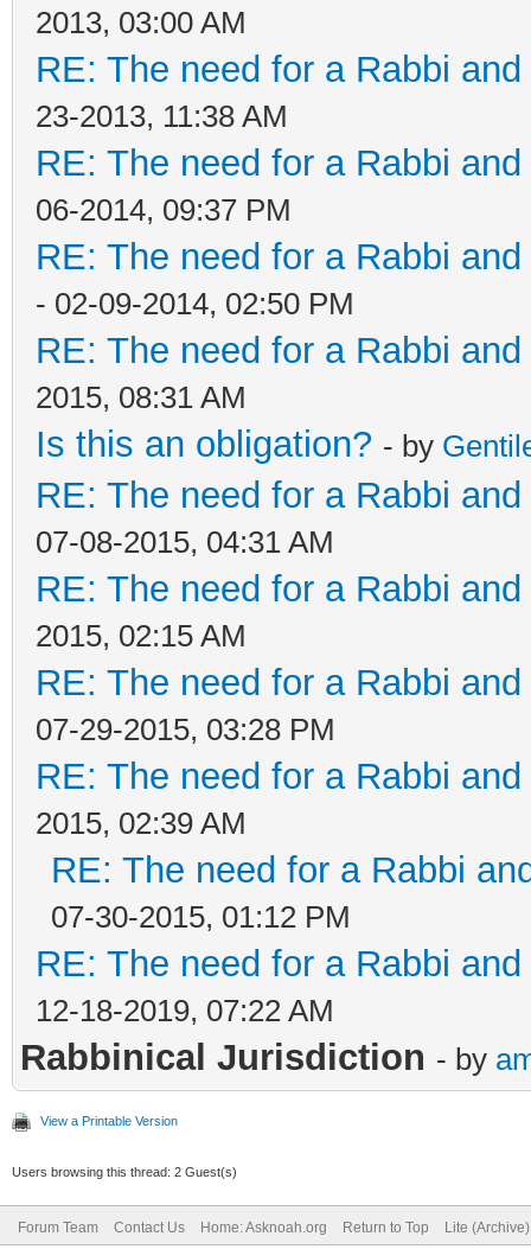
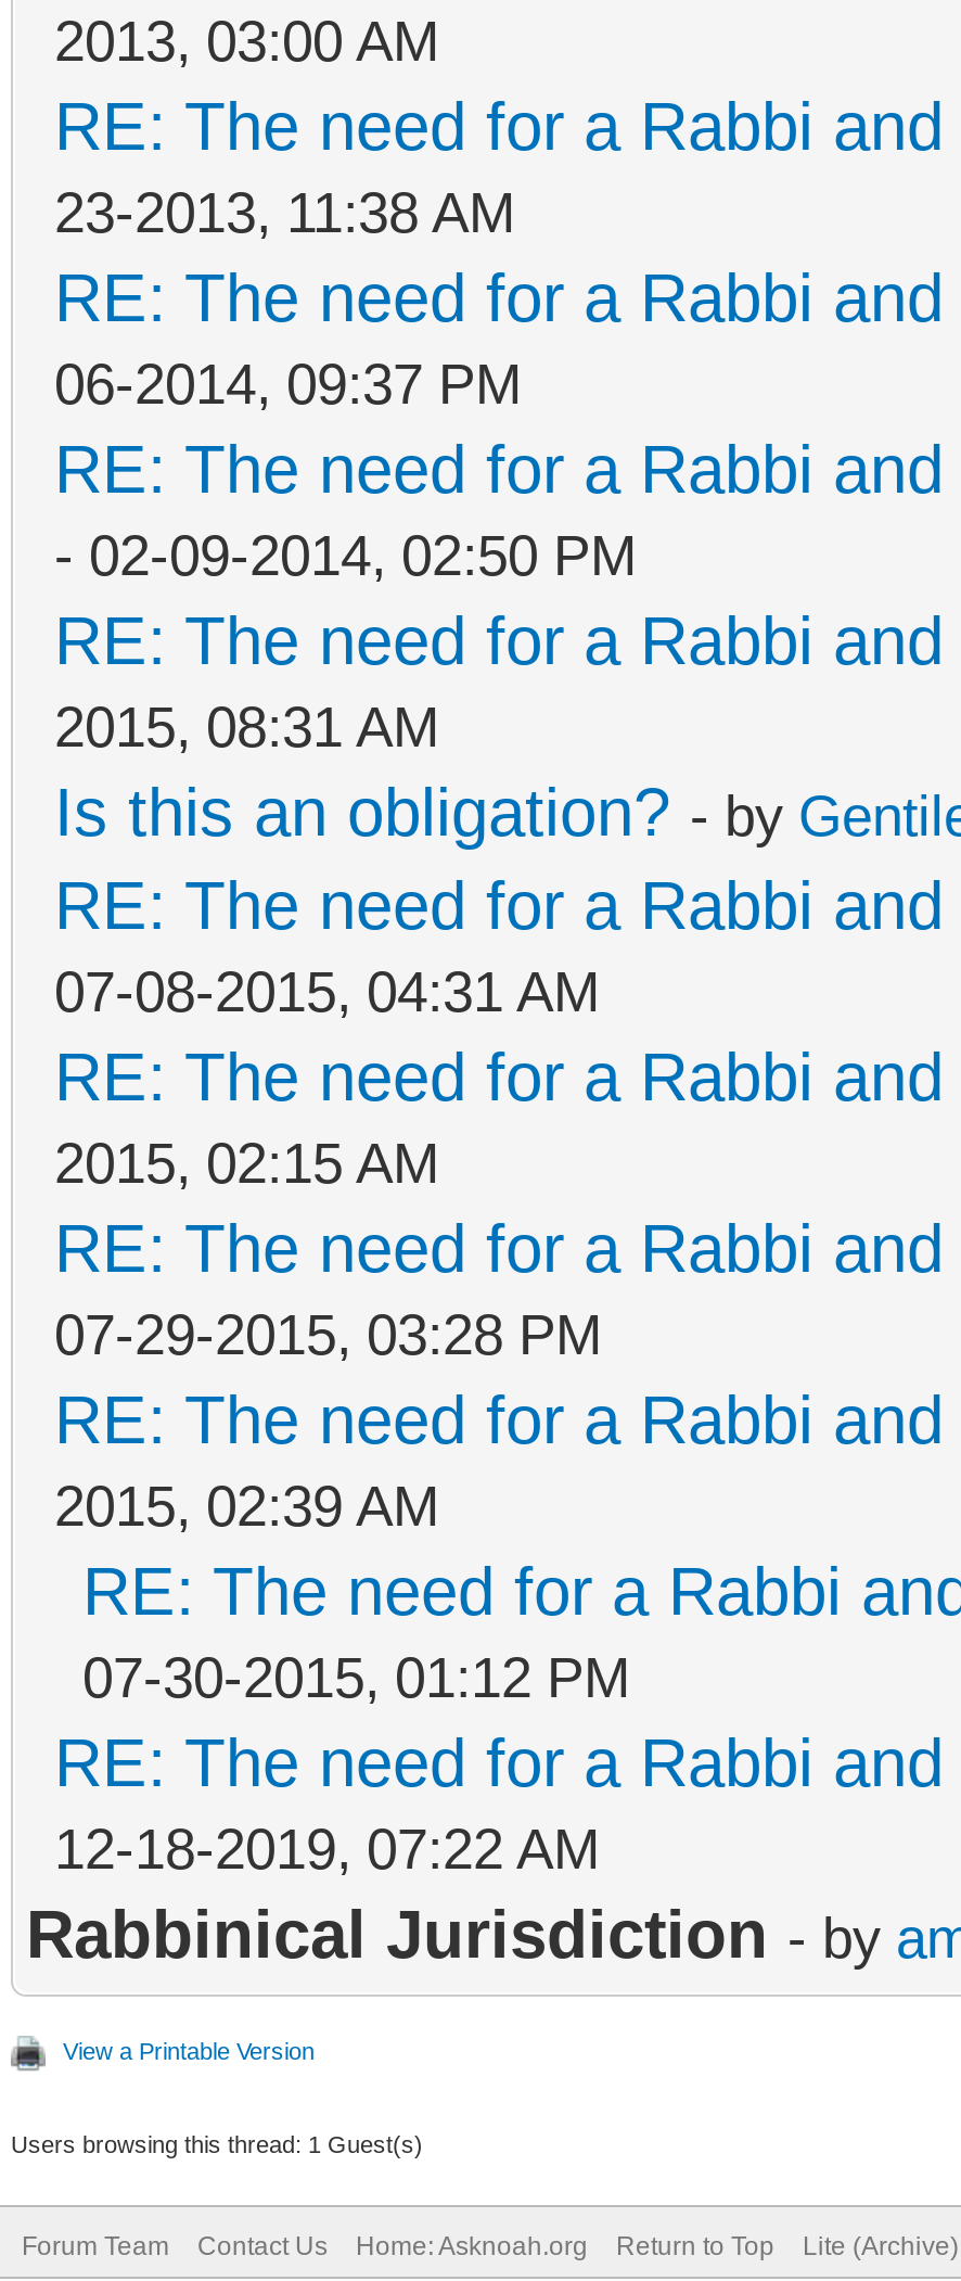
- Users browsing this thread: 2 Guest(s)
+ Users browsing this thread: 1 Guest(s)
